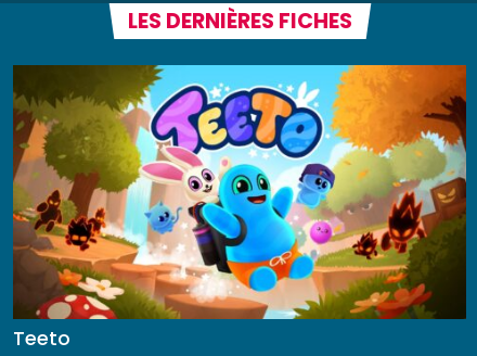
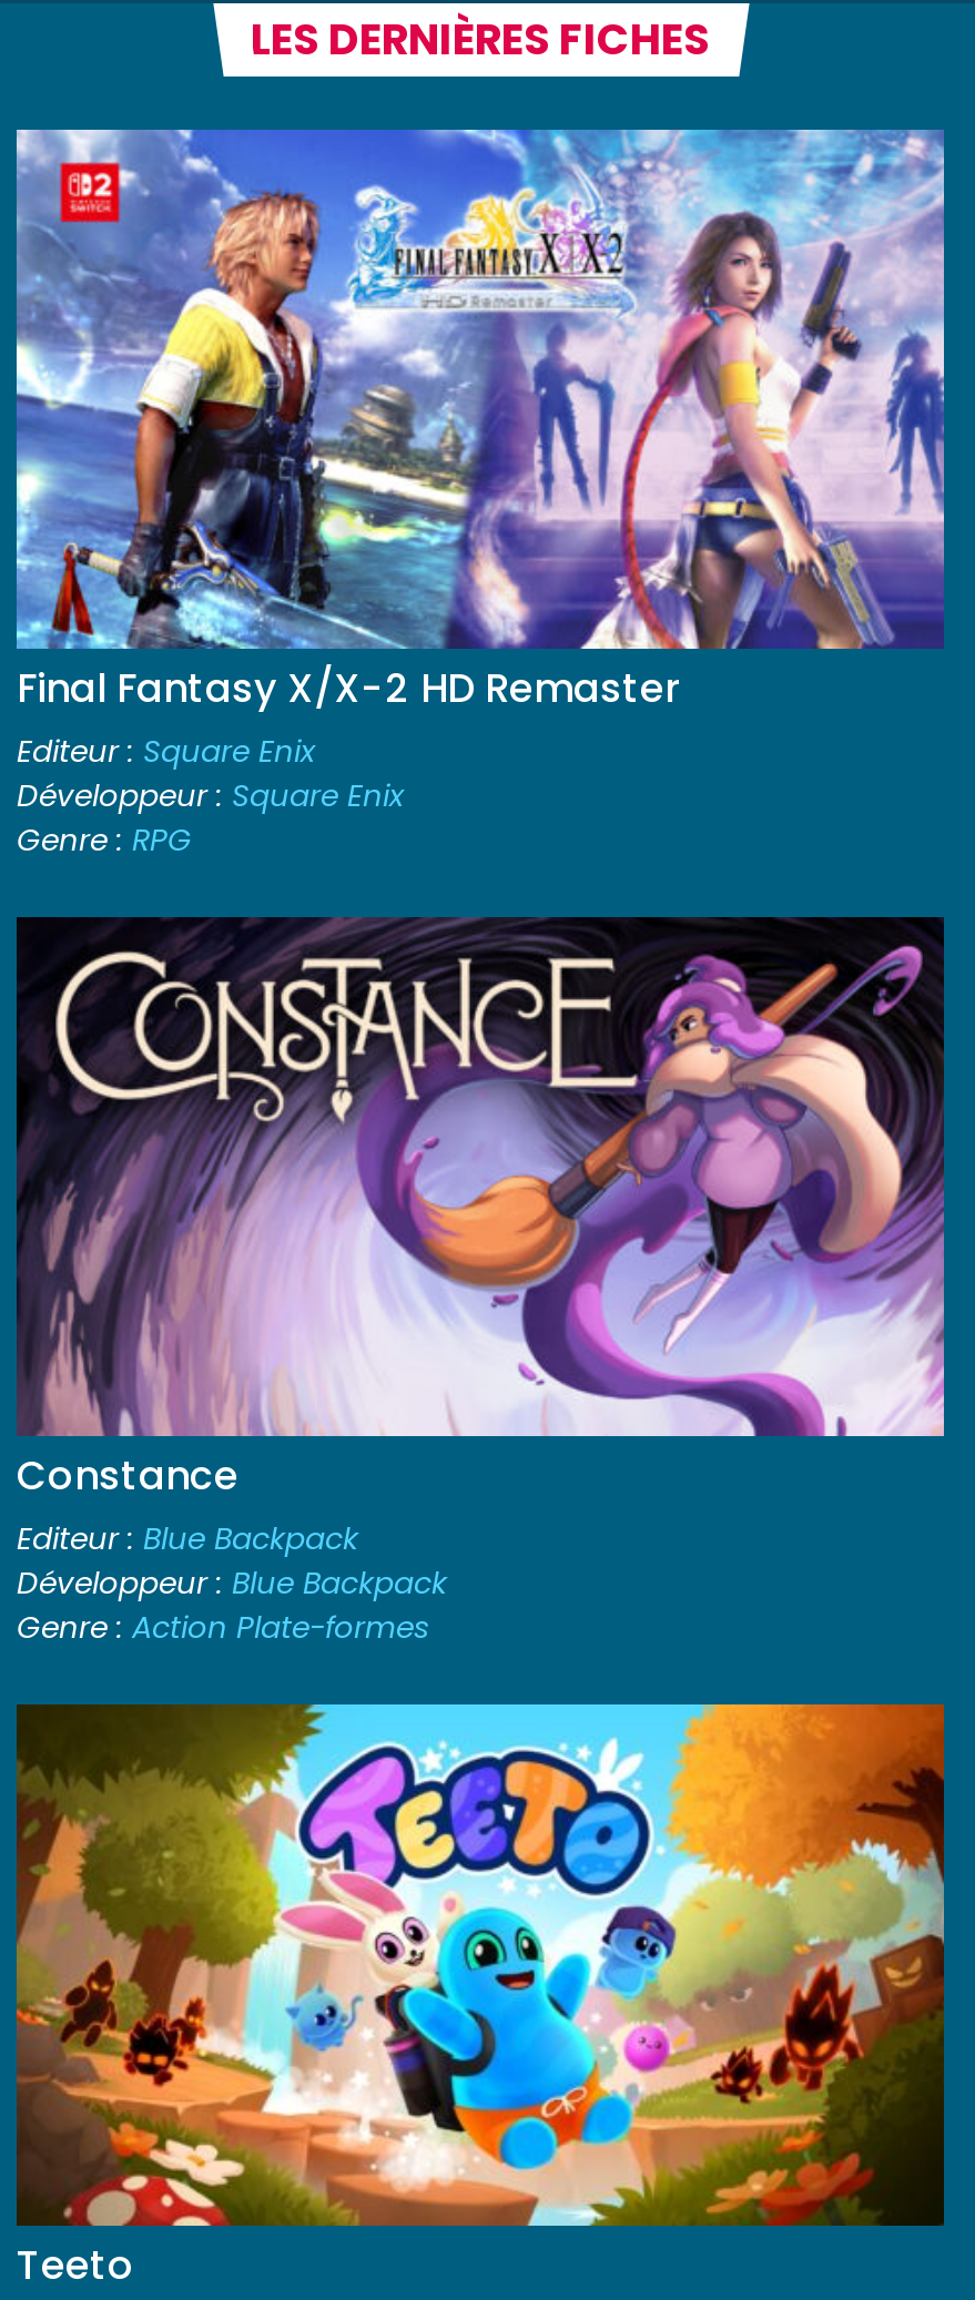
+ [image]
+ Final Fantasy X/X-2 HD Remaster
+ Editeur : Square Enix
+ Développeur : Square Enix
+ Genre : RPG

+ [image]
+ Constance
+ Editeur : Blue Backpack
+ Développeur : Blue Backpack
+ Genre : Action Plate-formes
